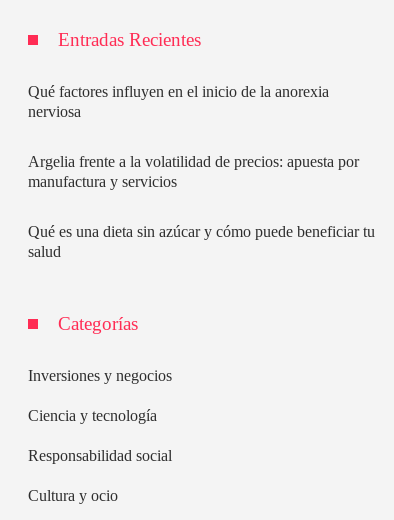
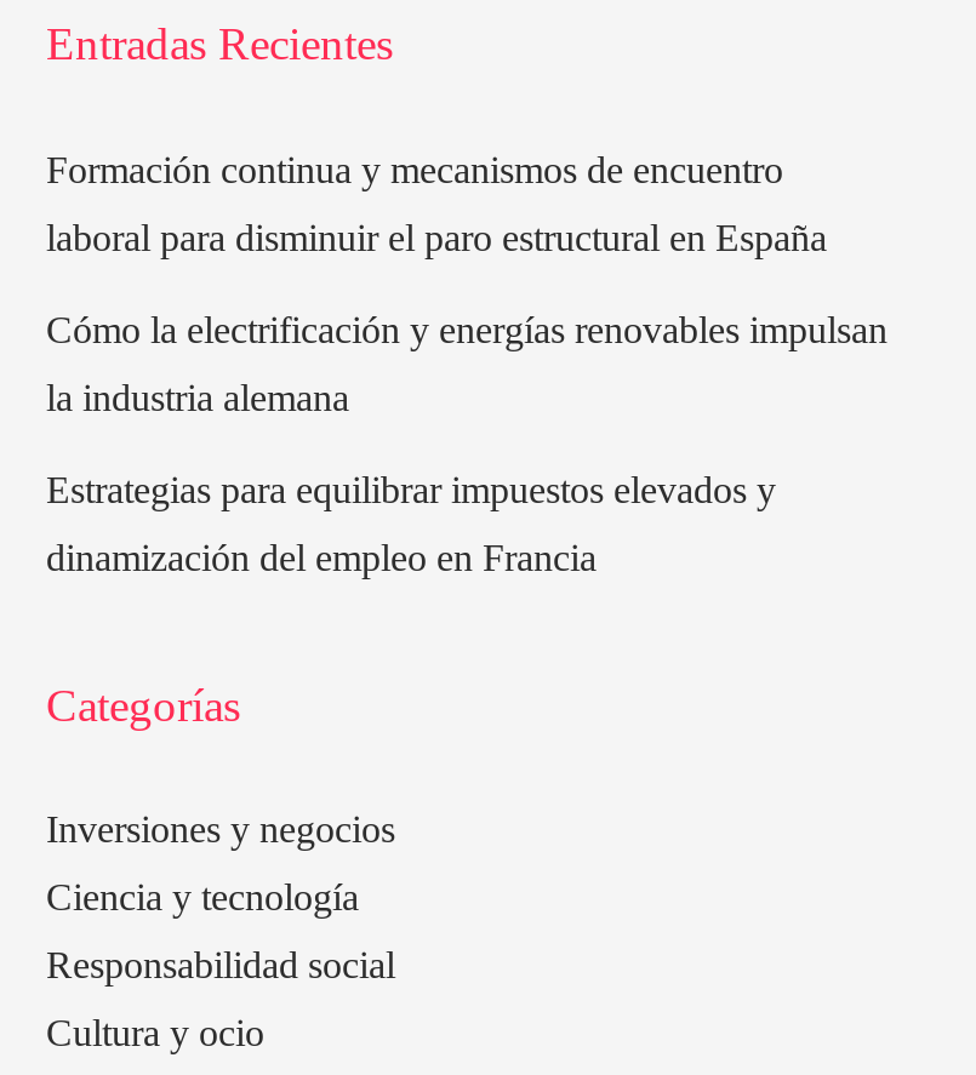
- Qué factores influyen en el inicio de la anorexia
- nerviosa
- Argelia frente a la volatilidad de precios: apuesta por
- manufactura y servicios
- Qué es una dieta sin azúcar y cómo puede beneficiar tu
- salud
+ Formación continua y mecanismos de encuentro
+ laboral para disminuir el paro estructural en España
+ Cómo la electrificación y energías renovables impulsan
+ la industria alemana
+ Estrategias para equilibrar impuestos elevados y
+ dinamización del empleo en Francia
